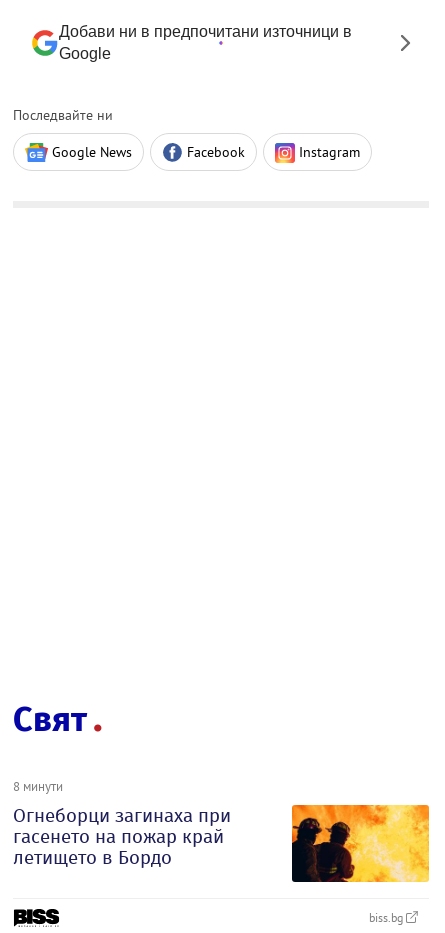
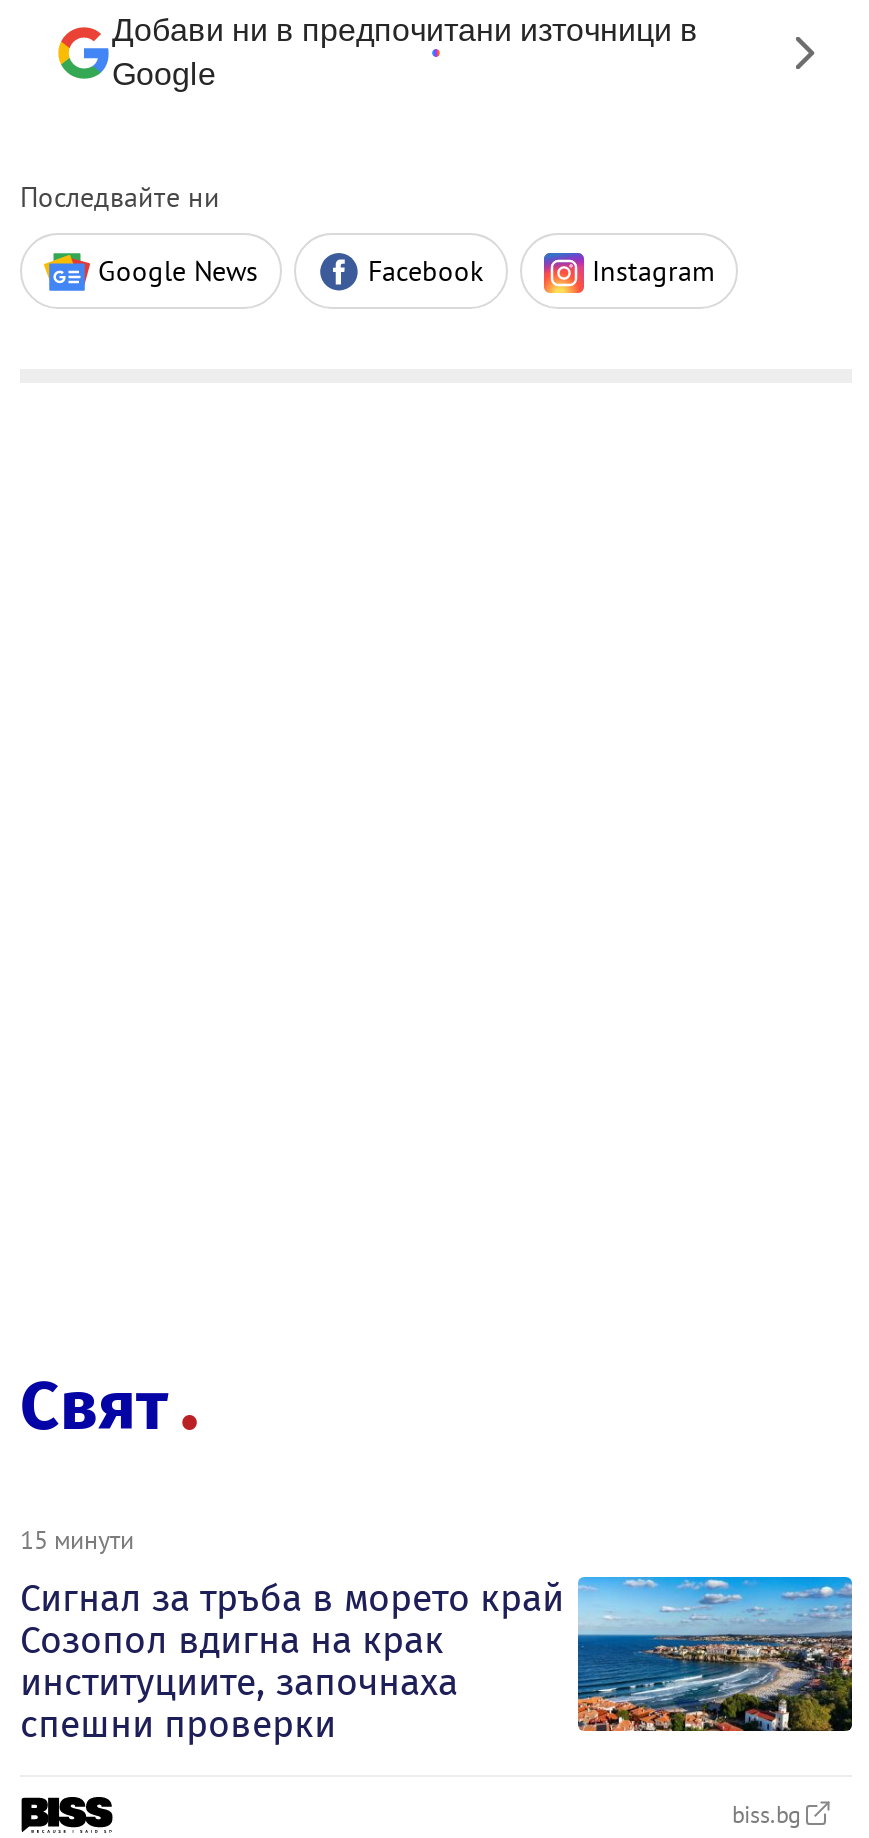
- 8 минути
- Огнеборци загинаха при
- гасенето на пожар край
- летището в Бордо
+ 15 минути
+ Сигнал за тръба в морето край
+ Созопол вдигна на крак
+ институциите, започнаха
+ спешни проверки

- [image]
+ [image]
